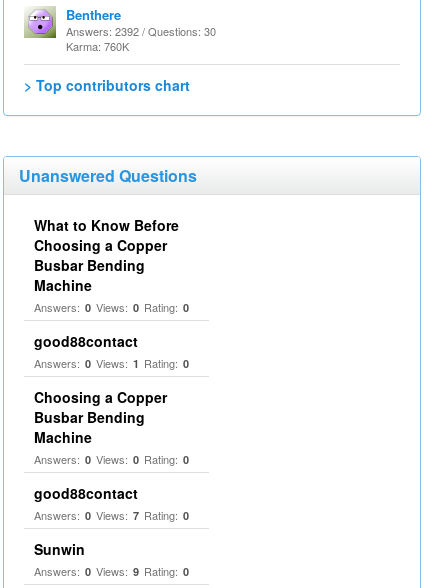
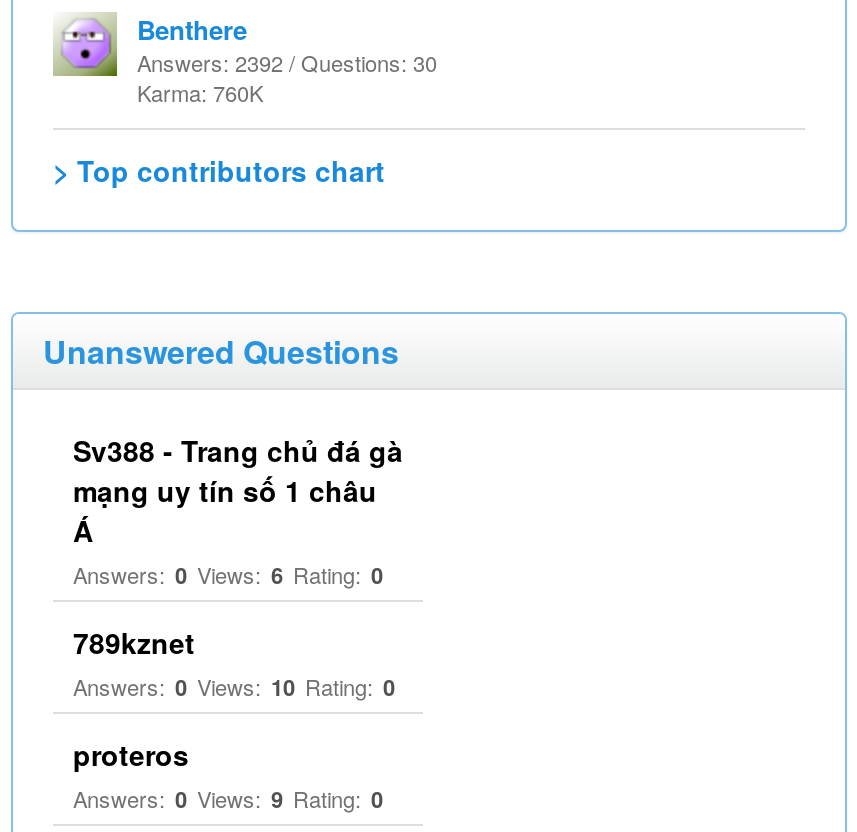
- What to Know Before
- Choosing a Copper
- Busbar Bending
- Machine
- Answers: 0 Views: 0 Rating: 0
- good88contact
- Answers: 0 Views: 1 Rating: 0
- Choosing a Copper
- Busbar Bending
- Machine
- Answers: 0 Views: 0 Rating: 0
- good88contact
- Answers: 0 Views: 7 Rating: 0
- Sunwin
+ Sv388 - Trang chủ đá gà
+ mạng uy tín số 1 châu
+ Á
+ Answers: 0 Views: 6 Rating: 0
+ 789kznet
+ Answers: 0 Views: 10 Rating: 0
+ proteros
